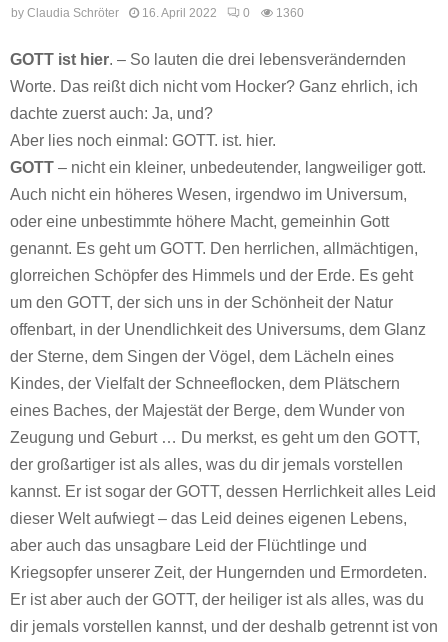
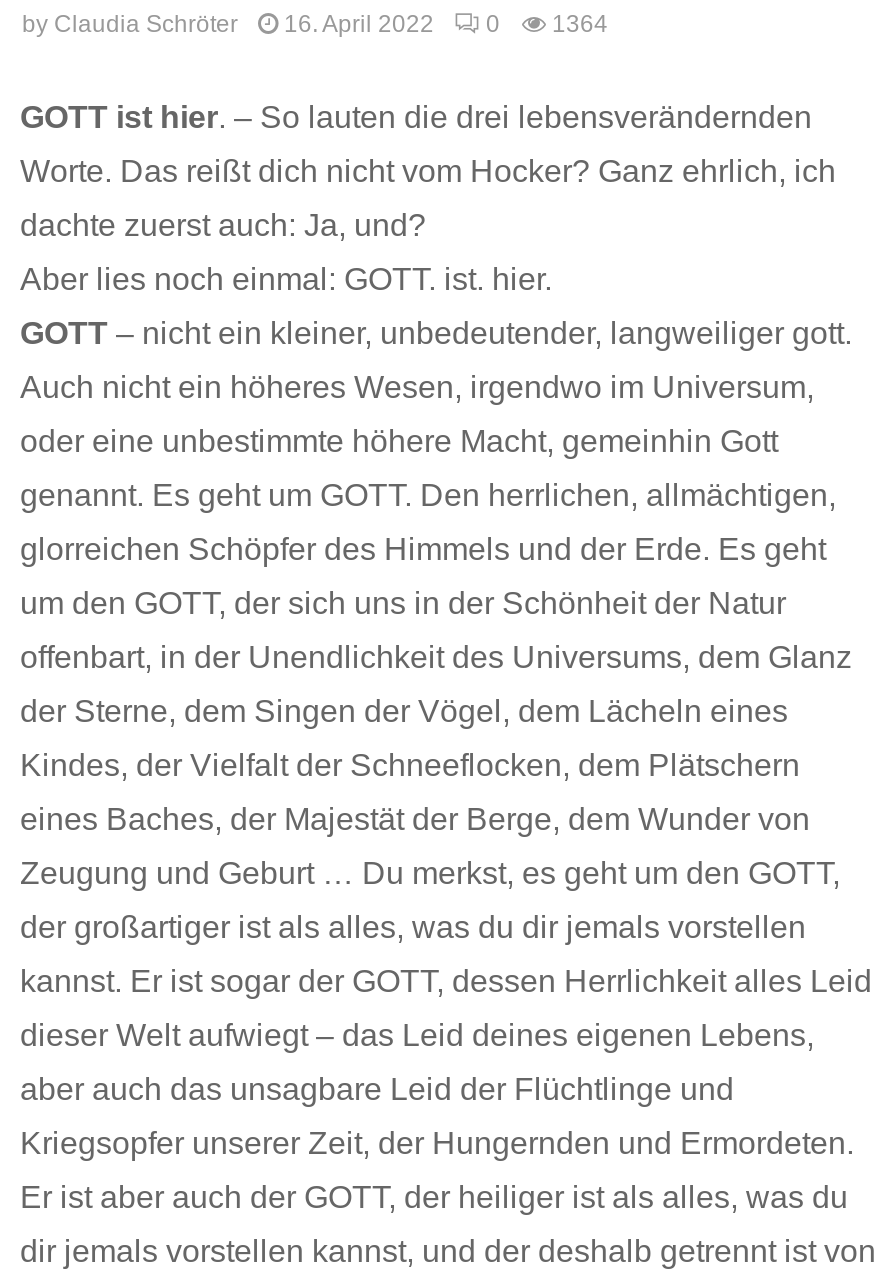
- by Claudia Schröter 16. April 2022 0 1360
+ by Claudia Schröter 16. April 2022 0 1364
